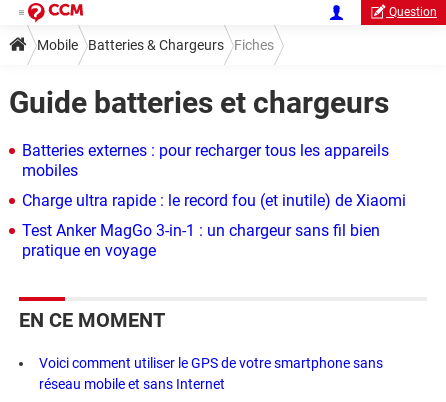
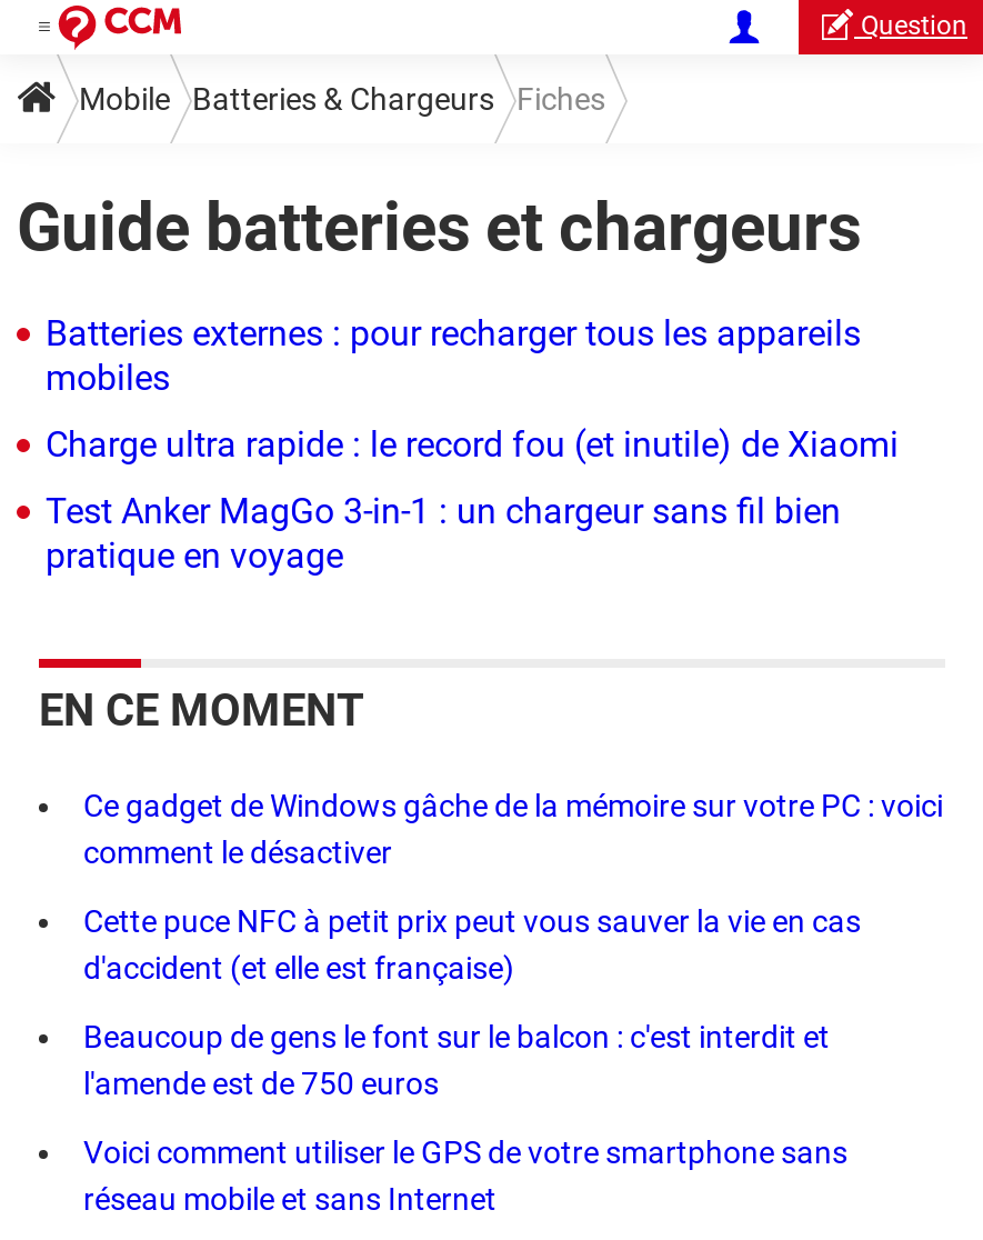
+ Ce gadget de Windows gâche de la mémoire sur votre PC : voici
+ comment le désactiver
+ Cette puce NFC à petit prix peut vous sauver la vie en cas
+ d'accident (et elle est française)
+ Beaucoup de gens le font sur le balcon : c'est interdit et
+ l'amende est de 750 euros
